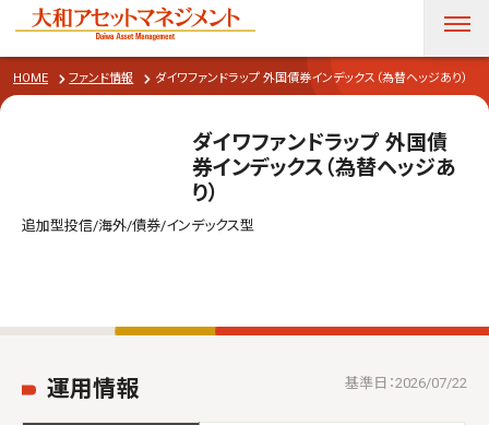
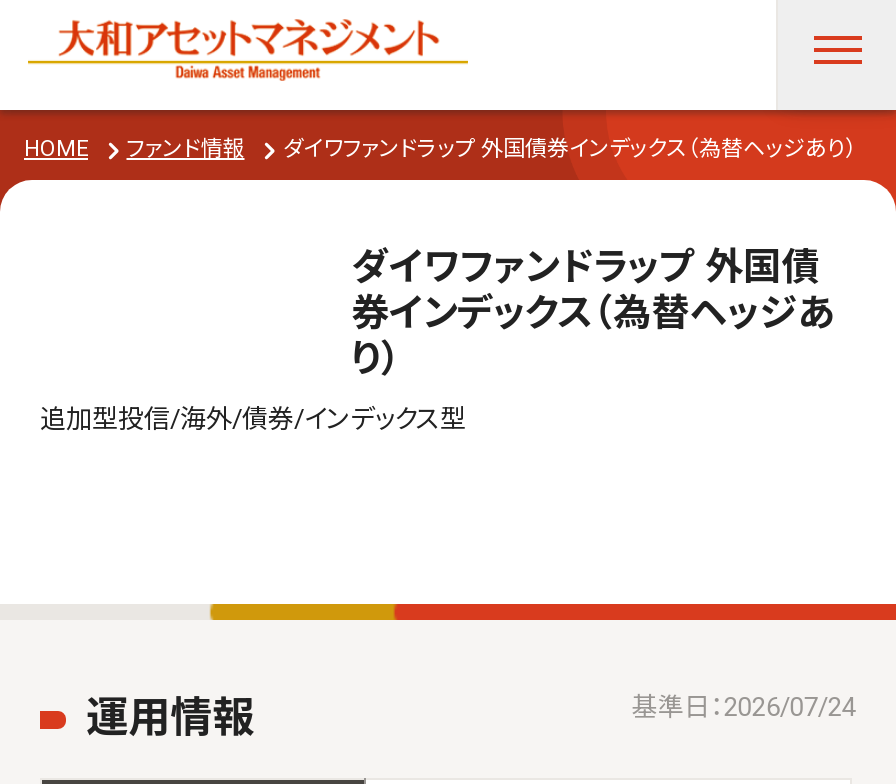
- 基準日：2026/07/22
+ 基準日：2026/07/24
